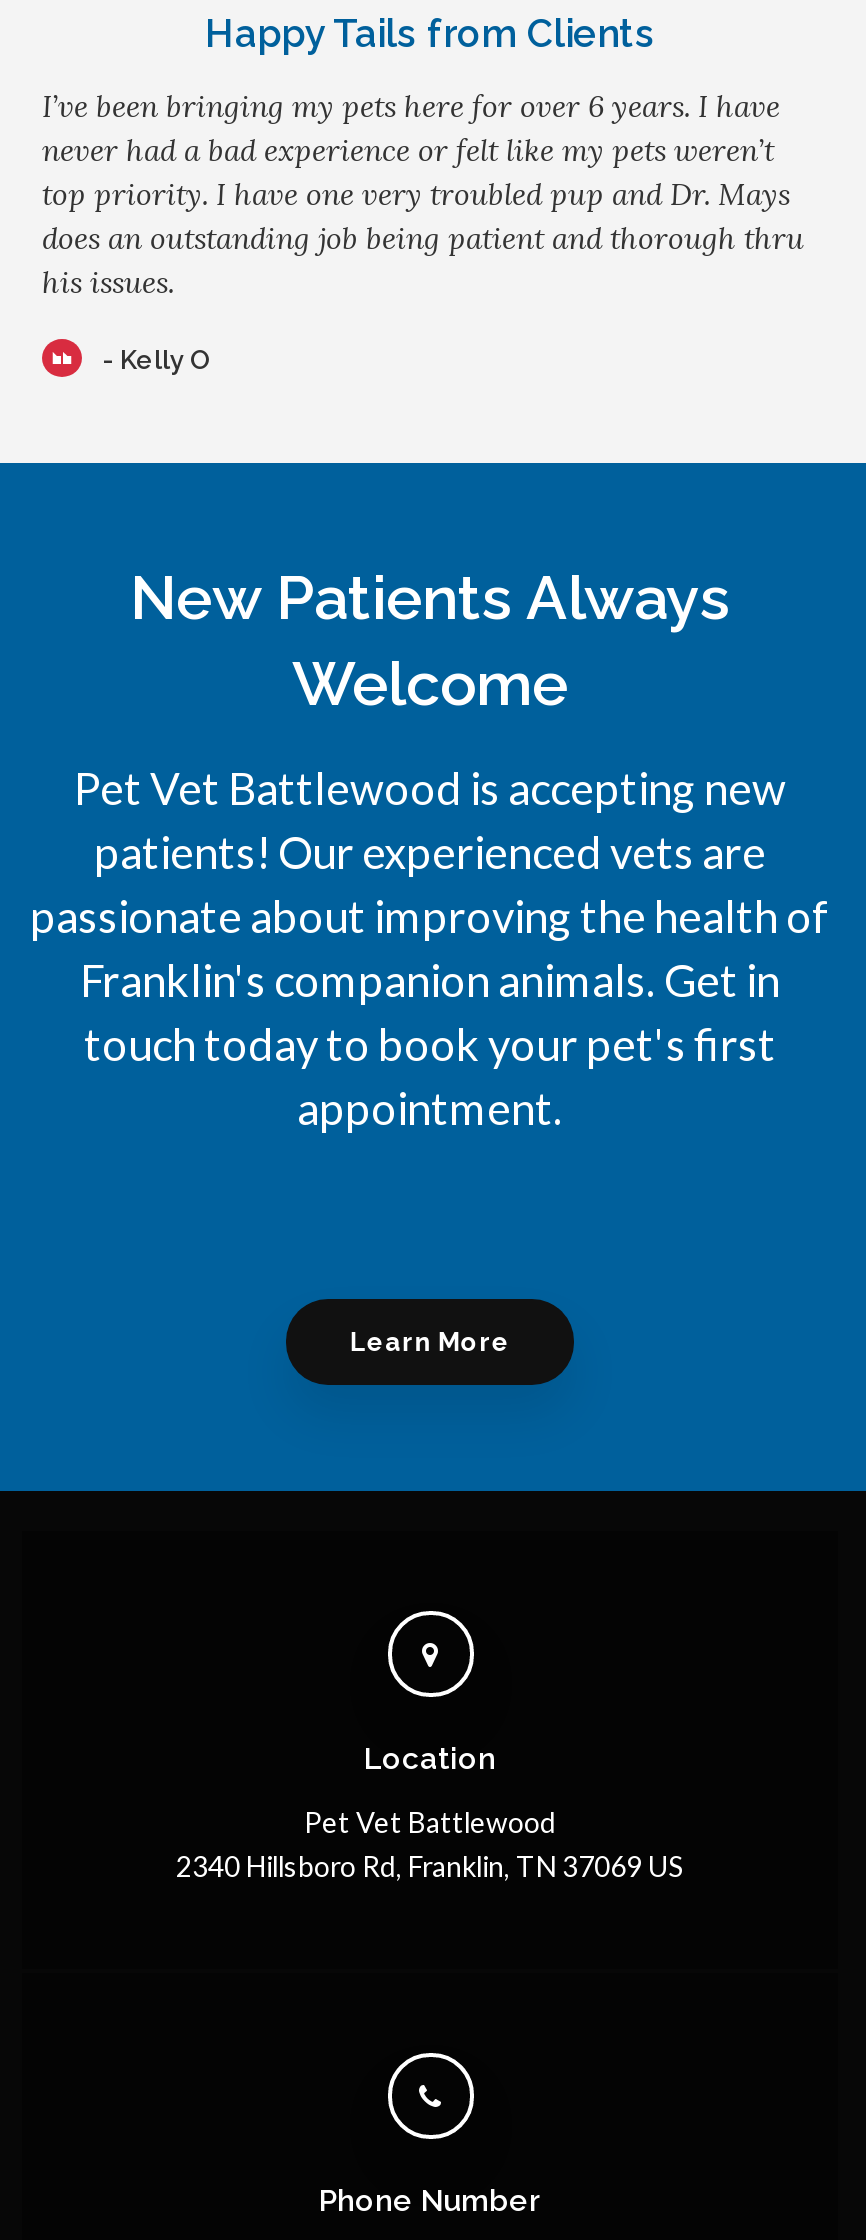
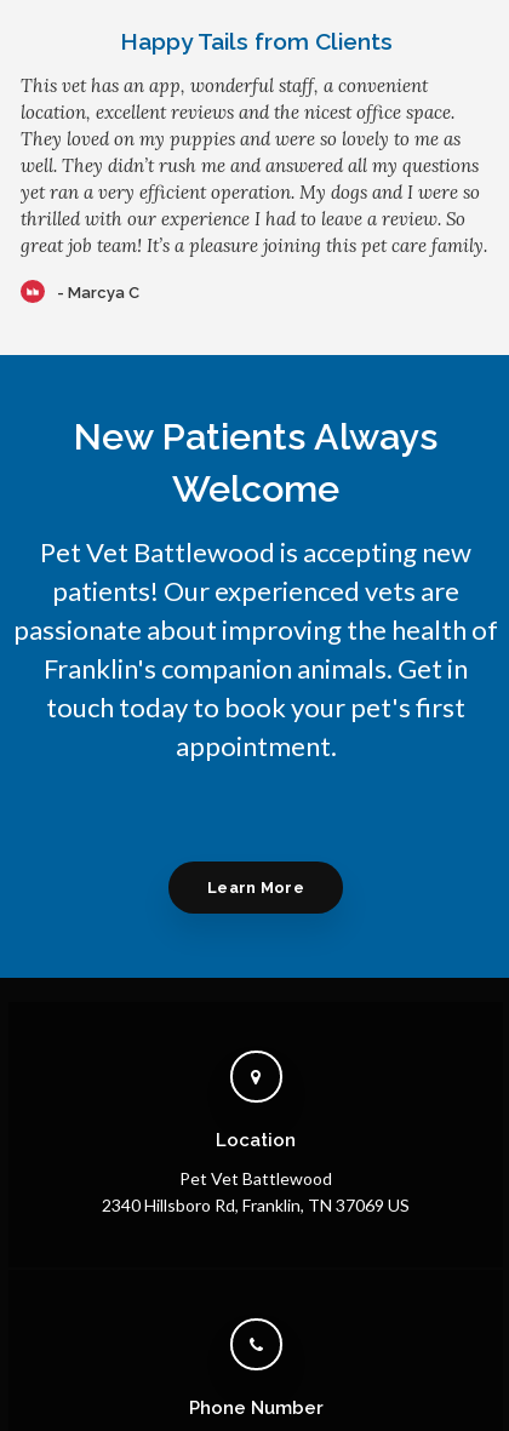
- I’ve been bringing my pets here for over 6 years. I have
- never had a bad experience or felt like my pets weren’t
- top priority. I have one very troubled pup and Dr. Mays
- does an outstanding job being patient and thorough thru
- his issues.
+ This vet has an app, wonderful staff, a convenient
+ location, excellent reviews and the nicest office space.
+ They loved on my puppies and were so lovely to me as
+ well. They didn’t rush me and answered all my questions
+ yet ran a very efficient operation. My dogs and I were so
+ thrilled with our experience I had to leave a review. So
+ great job team! It’s a pleasure joining this pet care family.

- - Kelly O
+ - Marcya C
